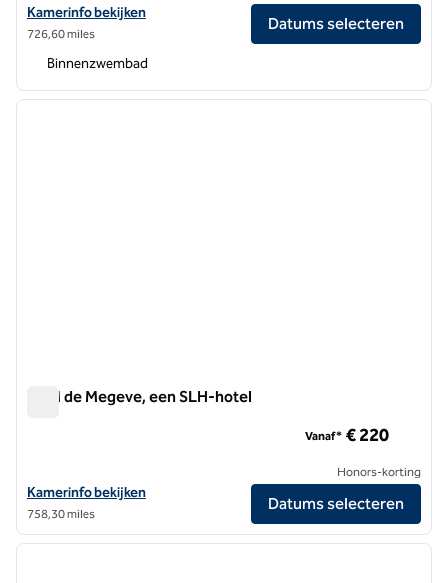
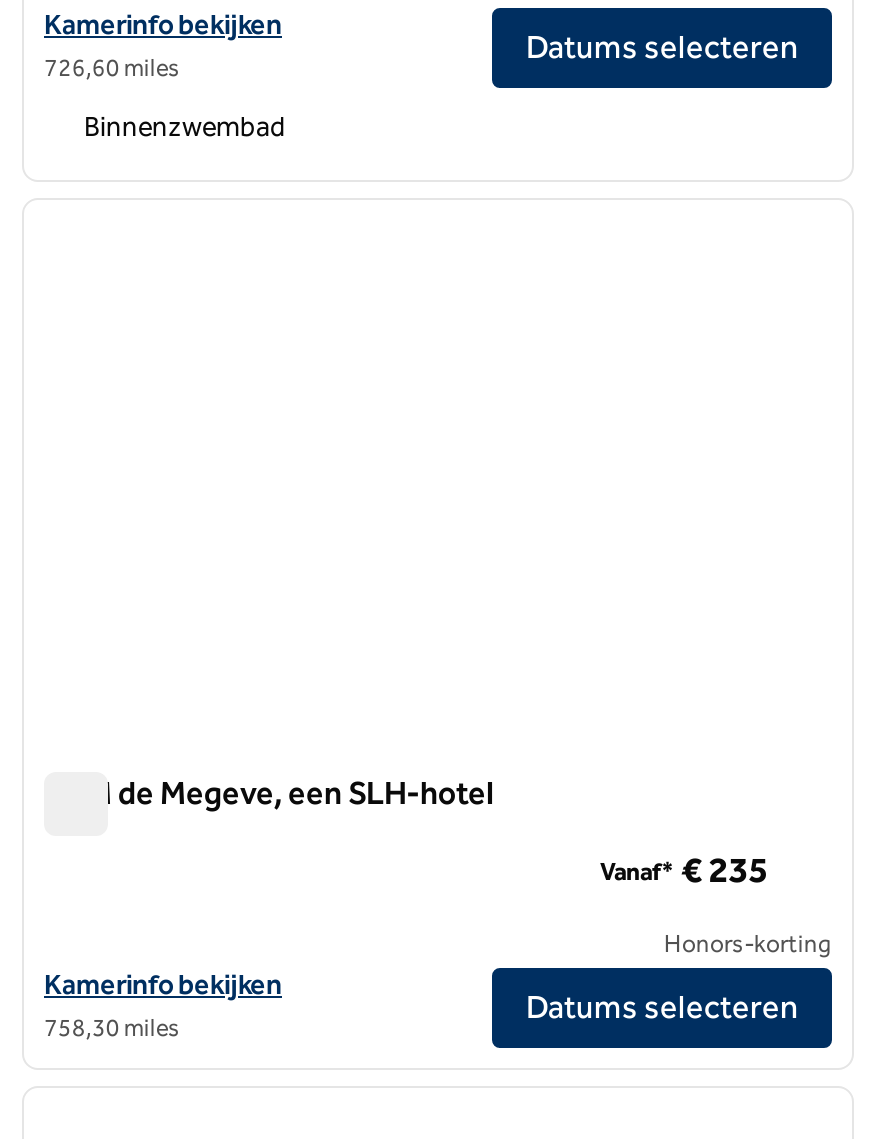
- Vanaf* € 220
+ Vanaf* € 235
